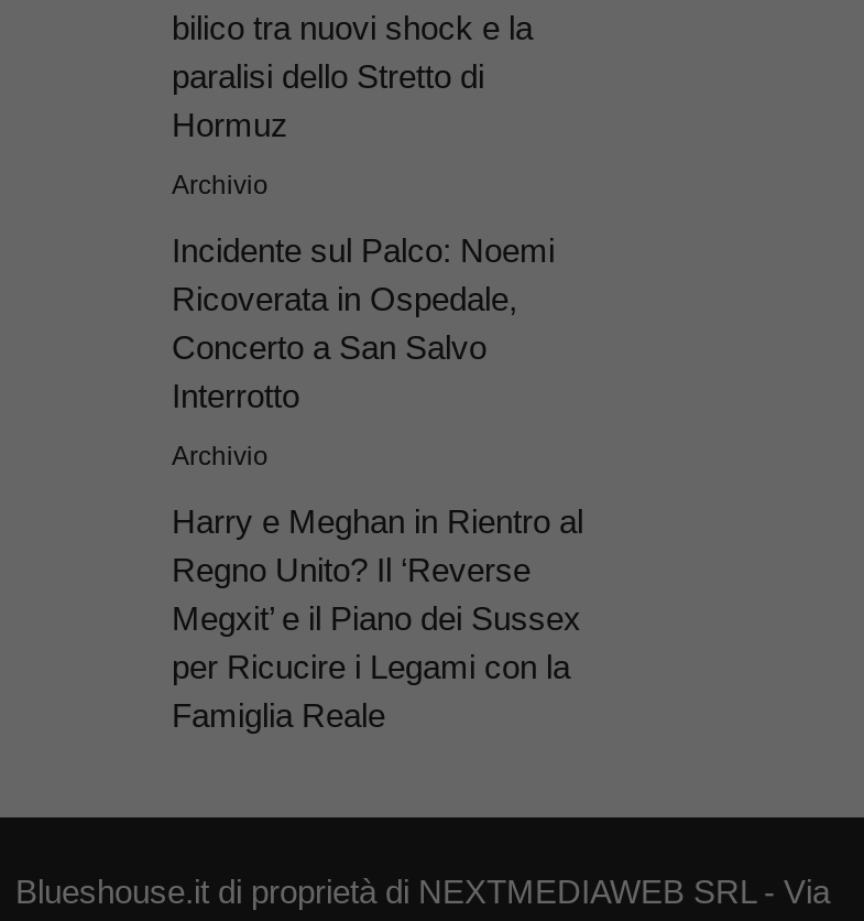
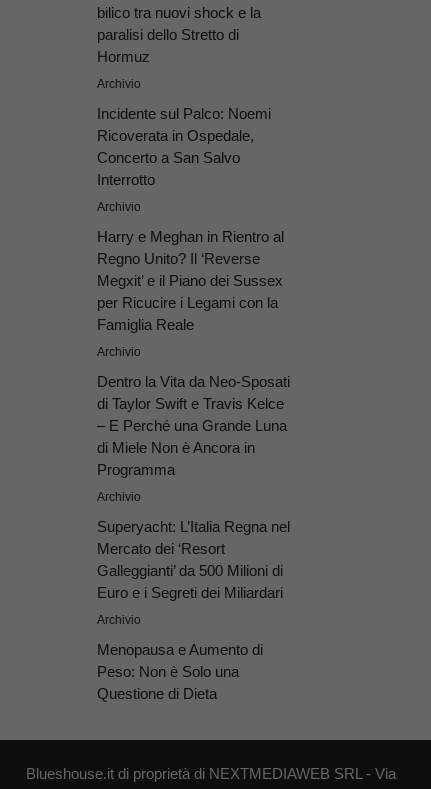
+ Archivio
+ Dentro la Vita da Neo-Sposati
+ di Taylor Swift e Travis Kelce
+ – E Perché una Grande Luna
+ di Miele Non è Ancora in
+ Programma
+ Archivio
+ Superyacht: L’Italia Regna nel
+ Mercato dei ‘Resort
+ Galleggianti’ da 500 Milioni di
+ Euro e i Segreti dei Miliardari
+ Archivio
+ Menopausa e Aumento di
+ Peso: Non è Solo una
+ Questione di Dieta
